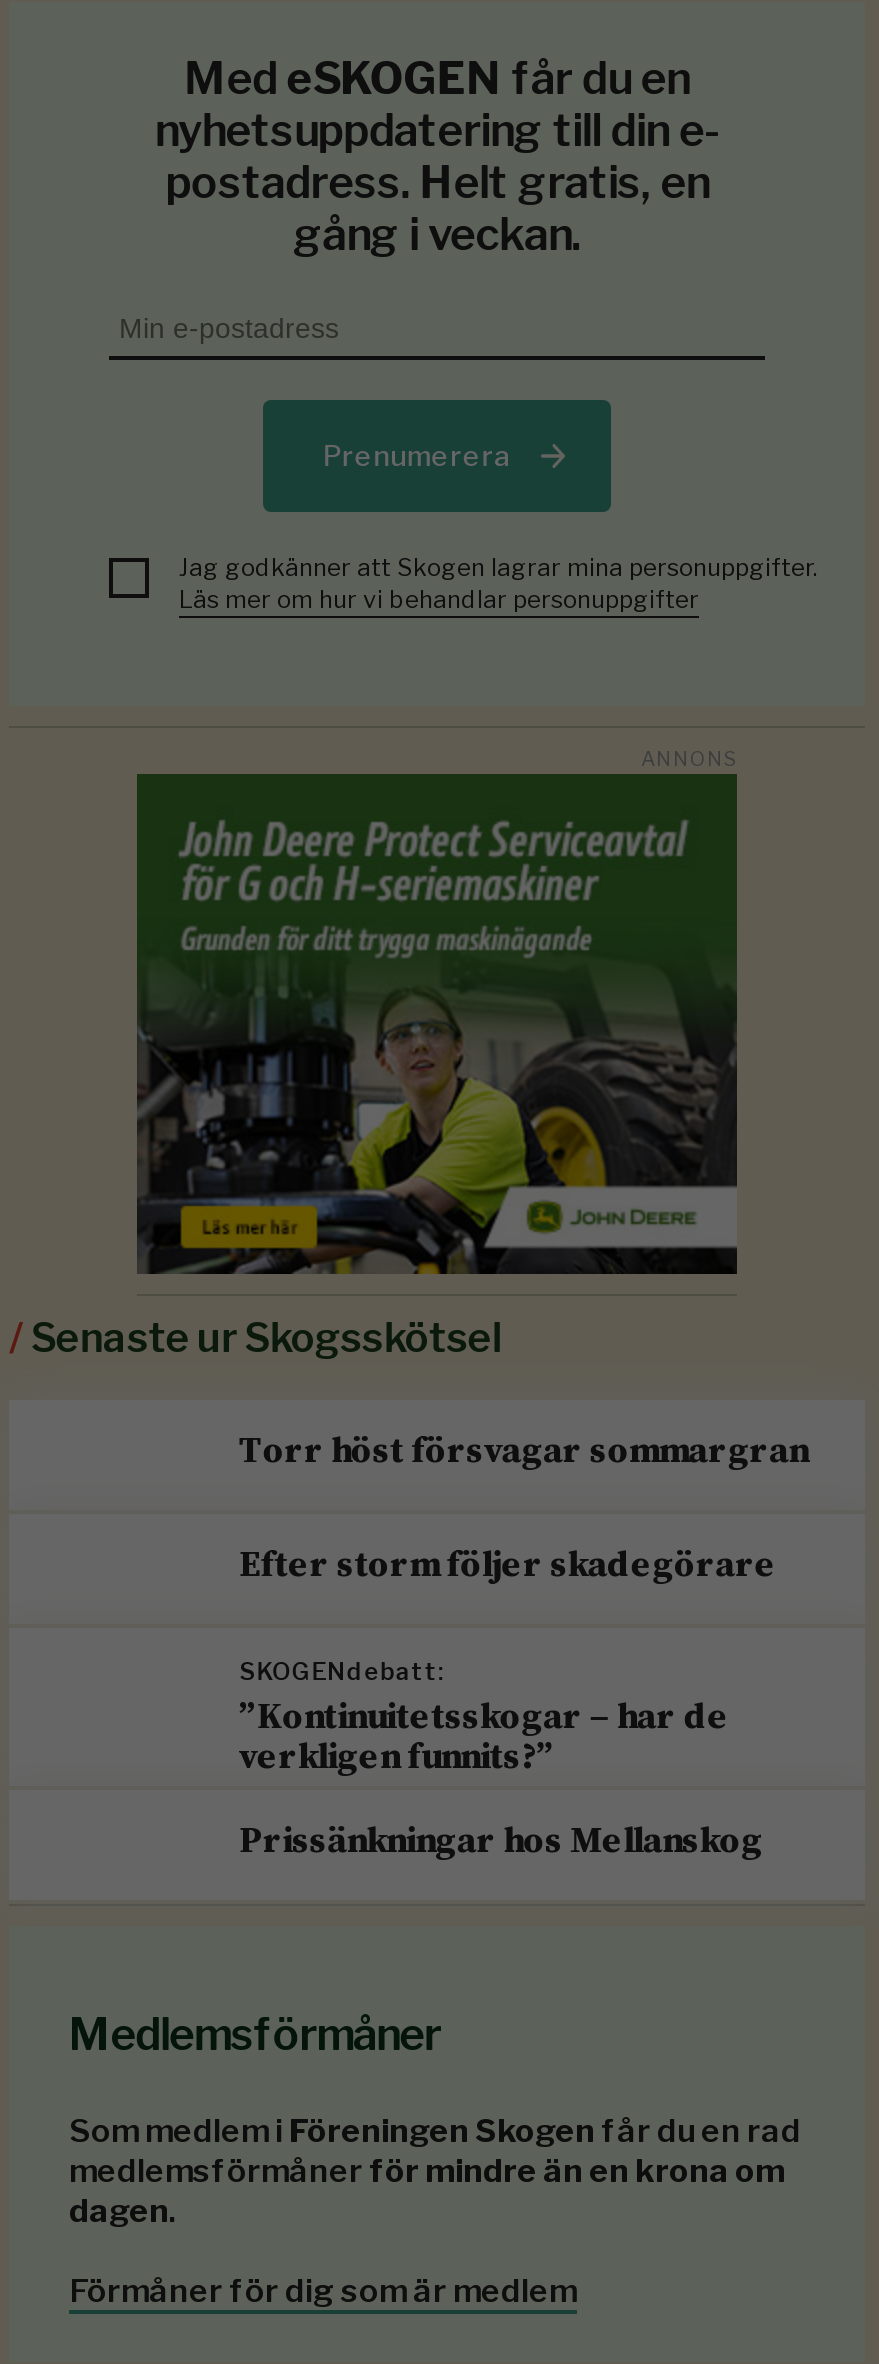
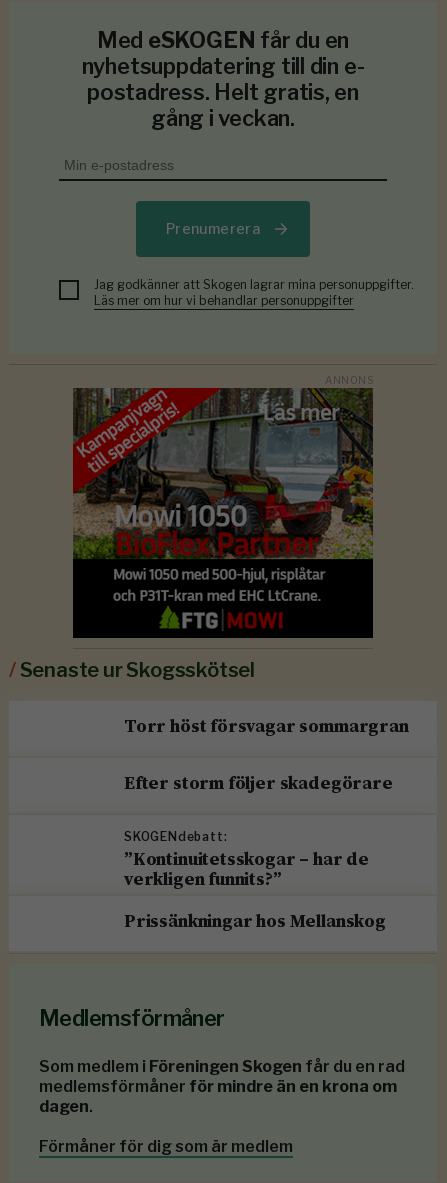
- [image]
+ [image]
